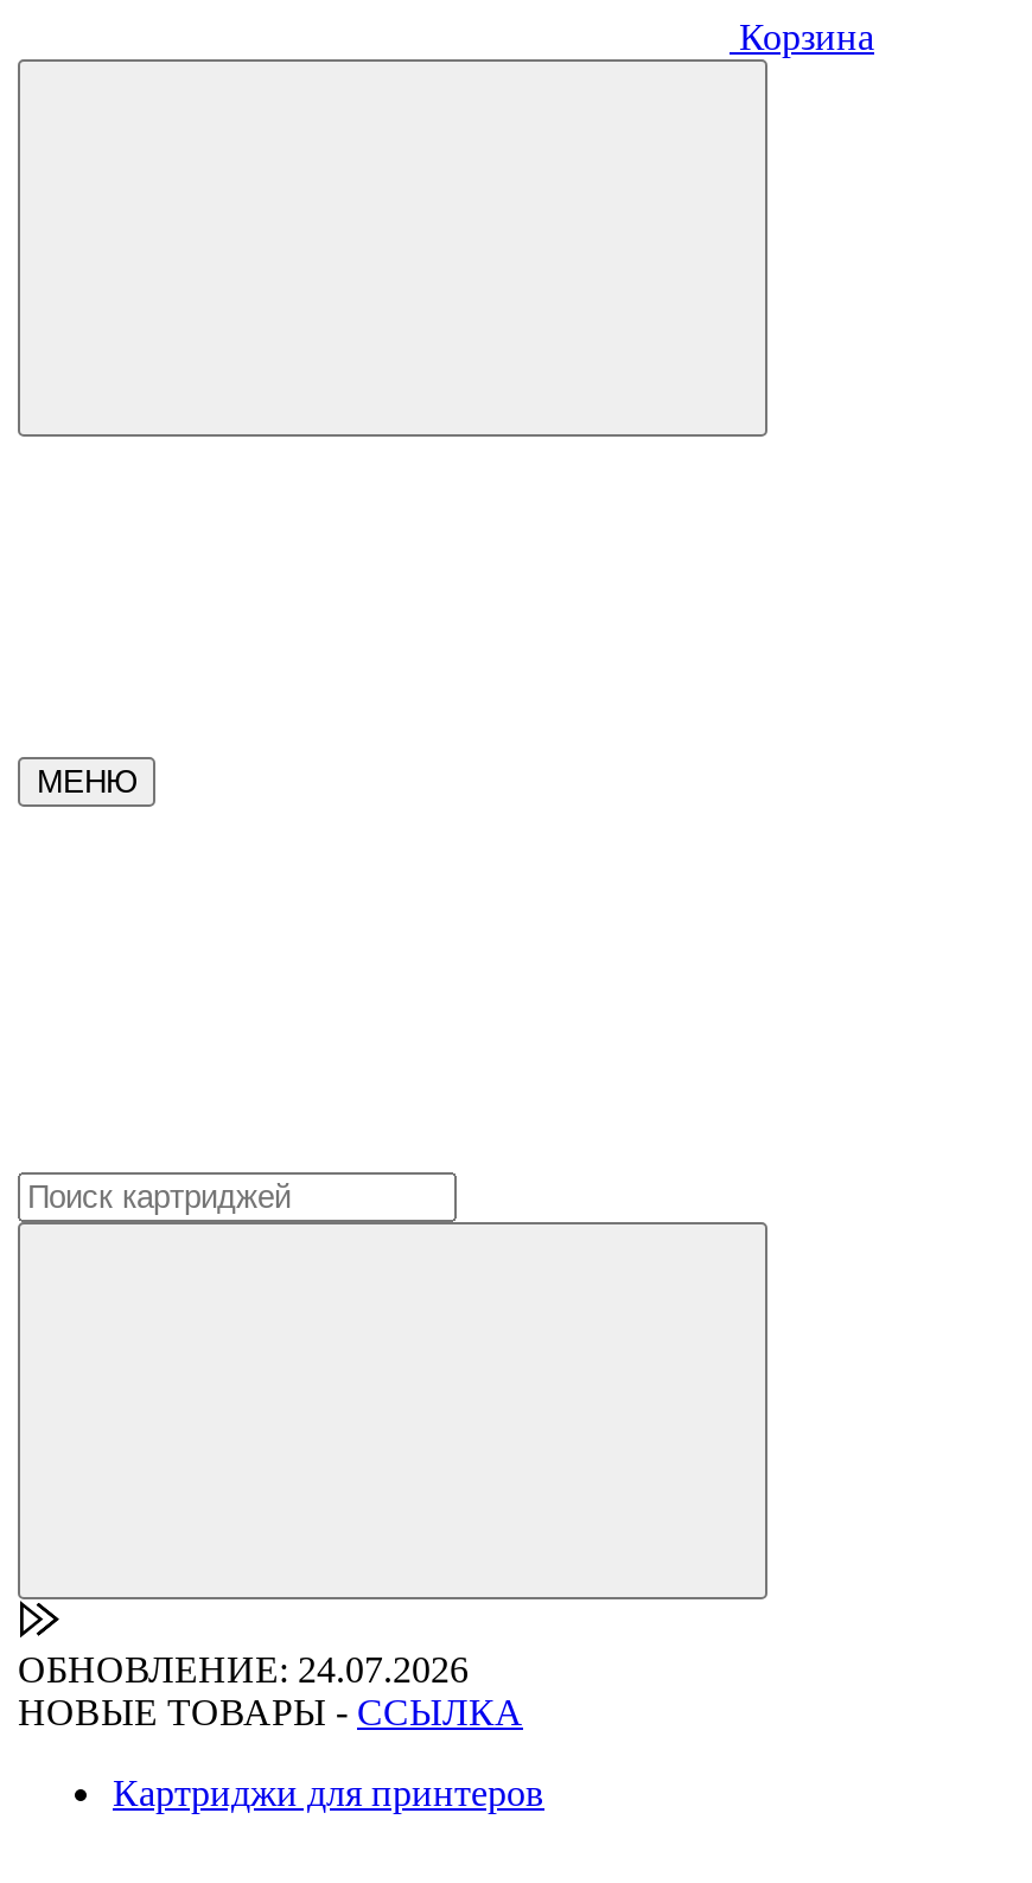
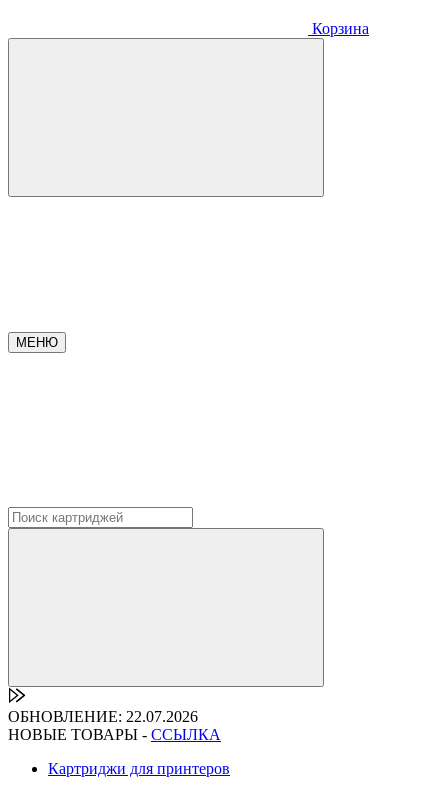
- ОБНОВЛЕНИЕ: 24.07.2026
+ ОБНОВЛЕНИЕ: 22.07.2026
